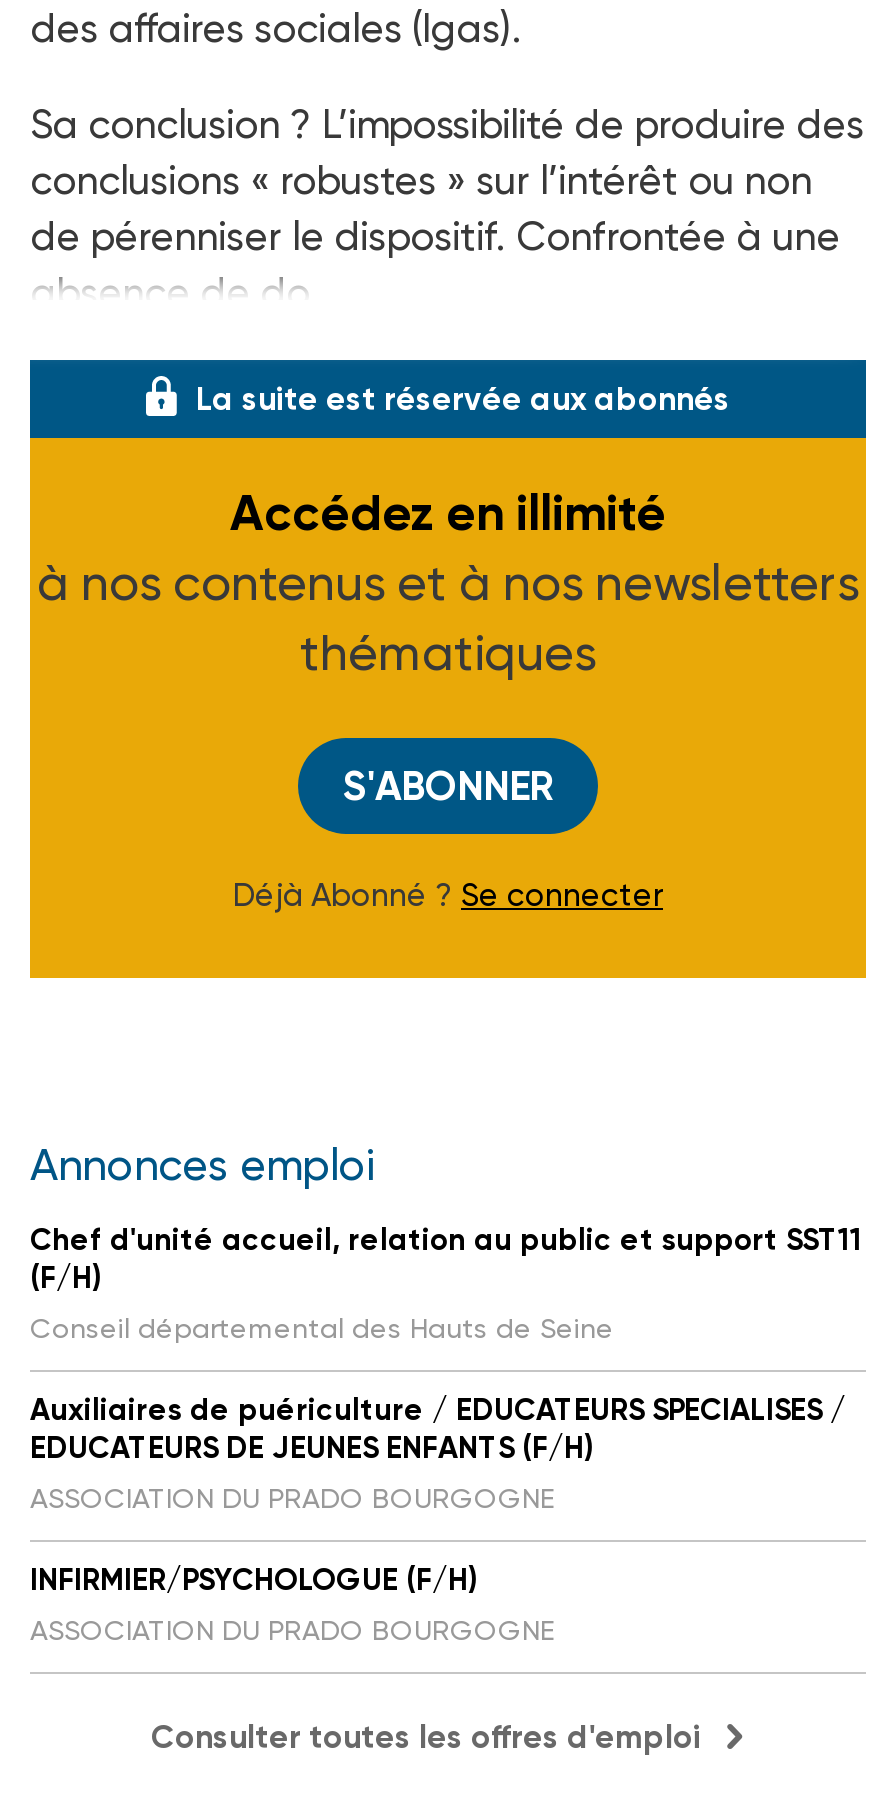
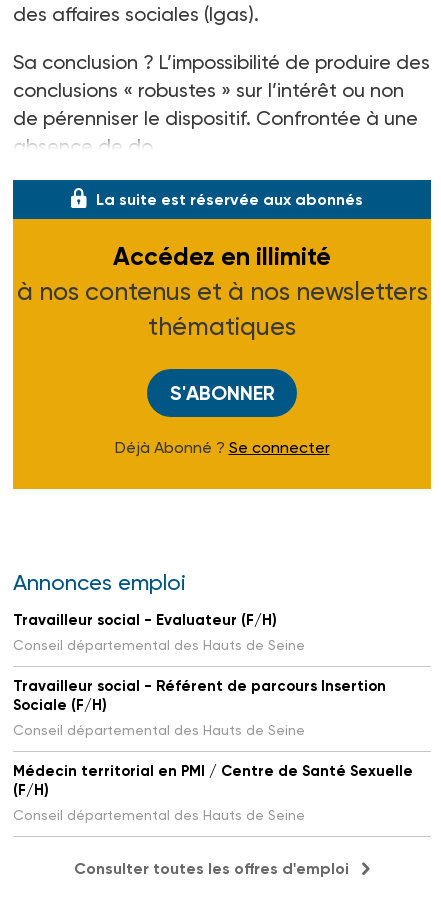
- Chef d'unité accueil, relation au public et support SST11
+ Travailleur social - Evaluateur (F/H)
+ Conseil départemental des Hauts de Seine
+ Travailleur social - Référent de parcours Insertion
+ Sociale (F/H)
+ Conseil départemental des Hauts de Seine
+ Médecin territorial en PMI / Centre de Santé Sexuelle

moved down: (F/H) | Conseil départemental des Hauts de Seine

- Auxiliaires de puériculture / EDUCATEURS SPECIALISES /
- EDUCATEURS DE JEUNES ENFANTS (F/H)
- ASSOCIATION DU PRADO BOURGOGNE
- INFIRMIER/PSYCHOLOGUE (F/H)
- ASSOCIATION DU PRADO BOURGOGNE
